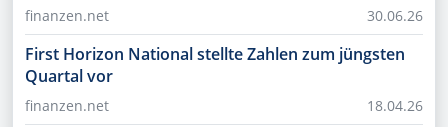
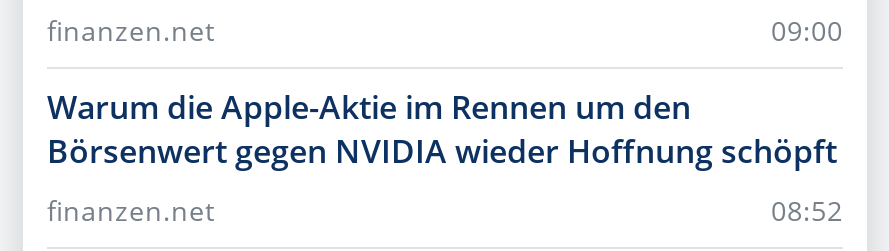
- 30.06.26
+ 09:00

- First Horizon National stellte Zahlen zum jüngsten
- Quartal vor
+ Warum die Apple-Aktie im Rennen um den
+ Börsenwert gegen NVIDIA wieder Hoffnung schöpft

- 18.04.26
+ 08:52
